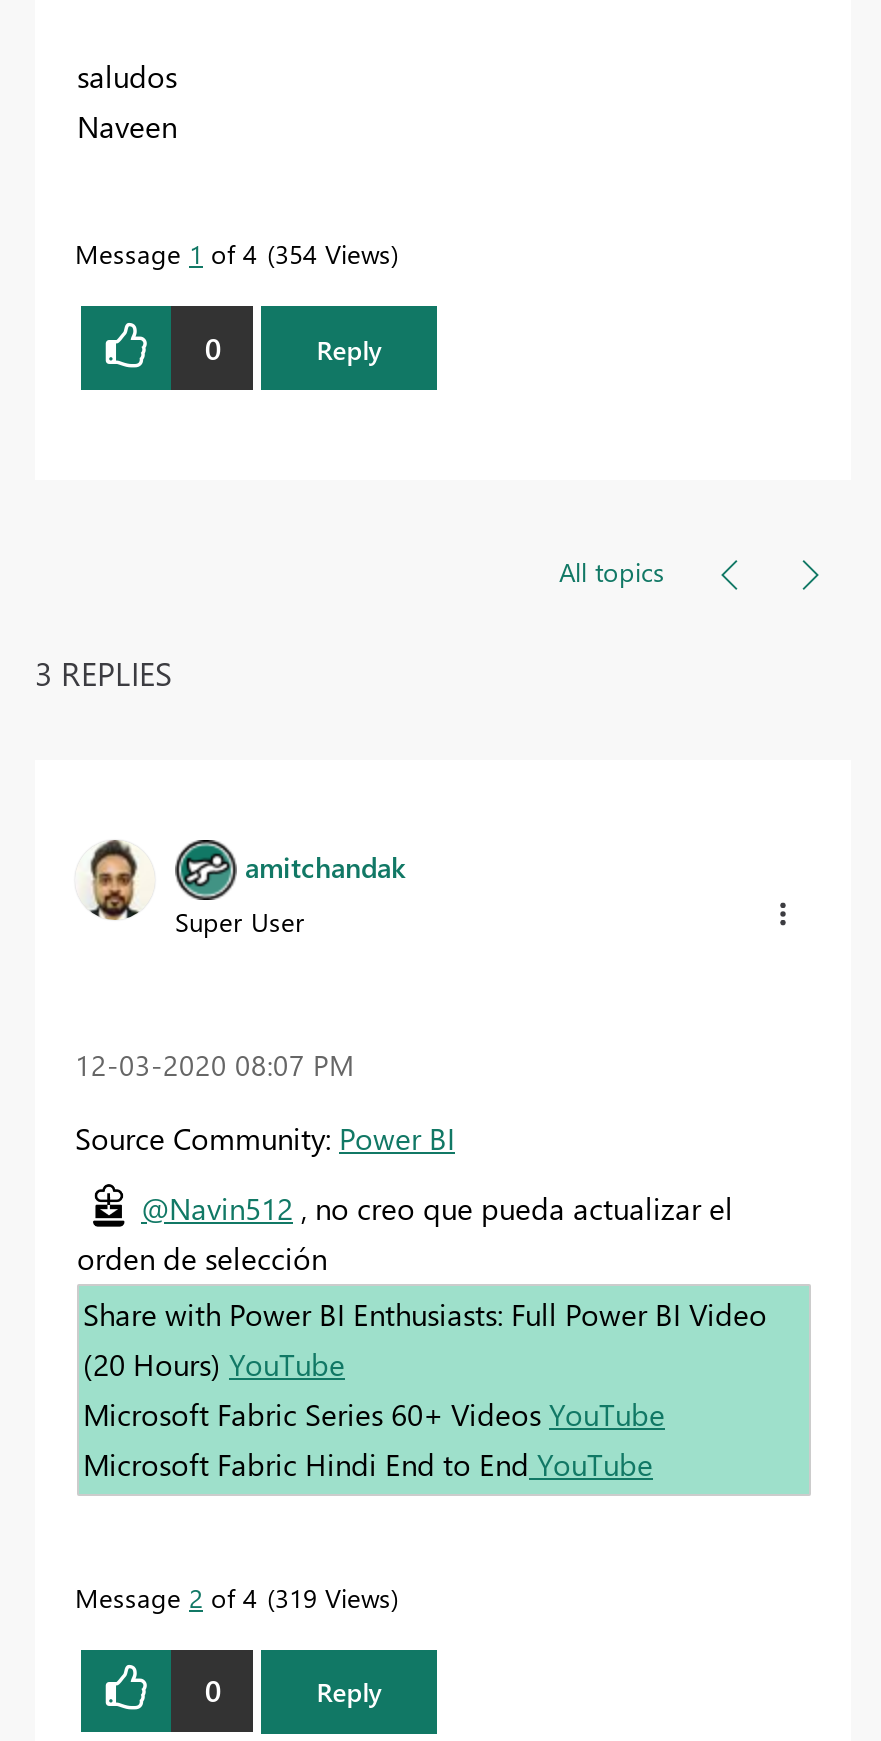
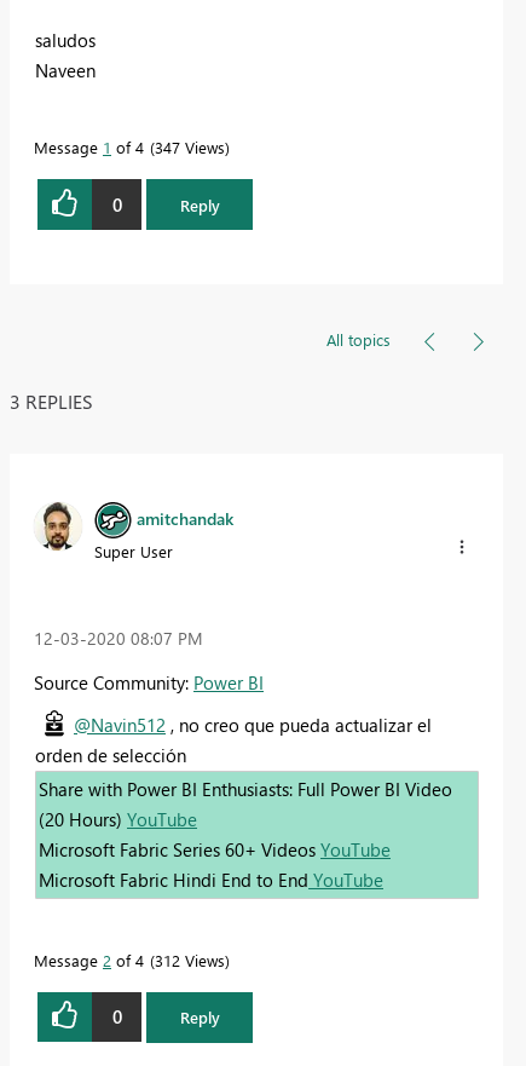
- Message 1 of 4 354 Views
+ Message 1 of 4 347 Views

- Message 2 of 4 319 Views
+ Message 2 of 4 312 Views
